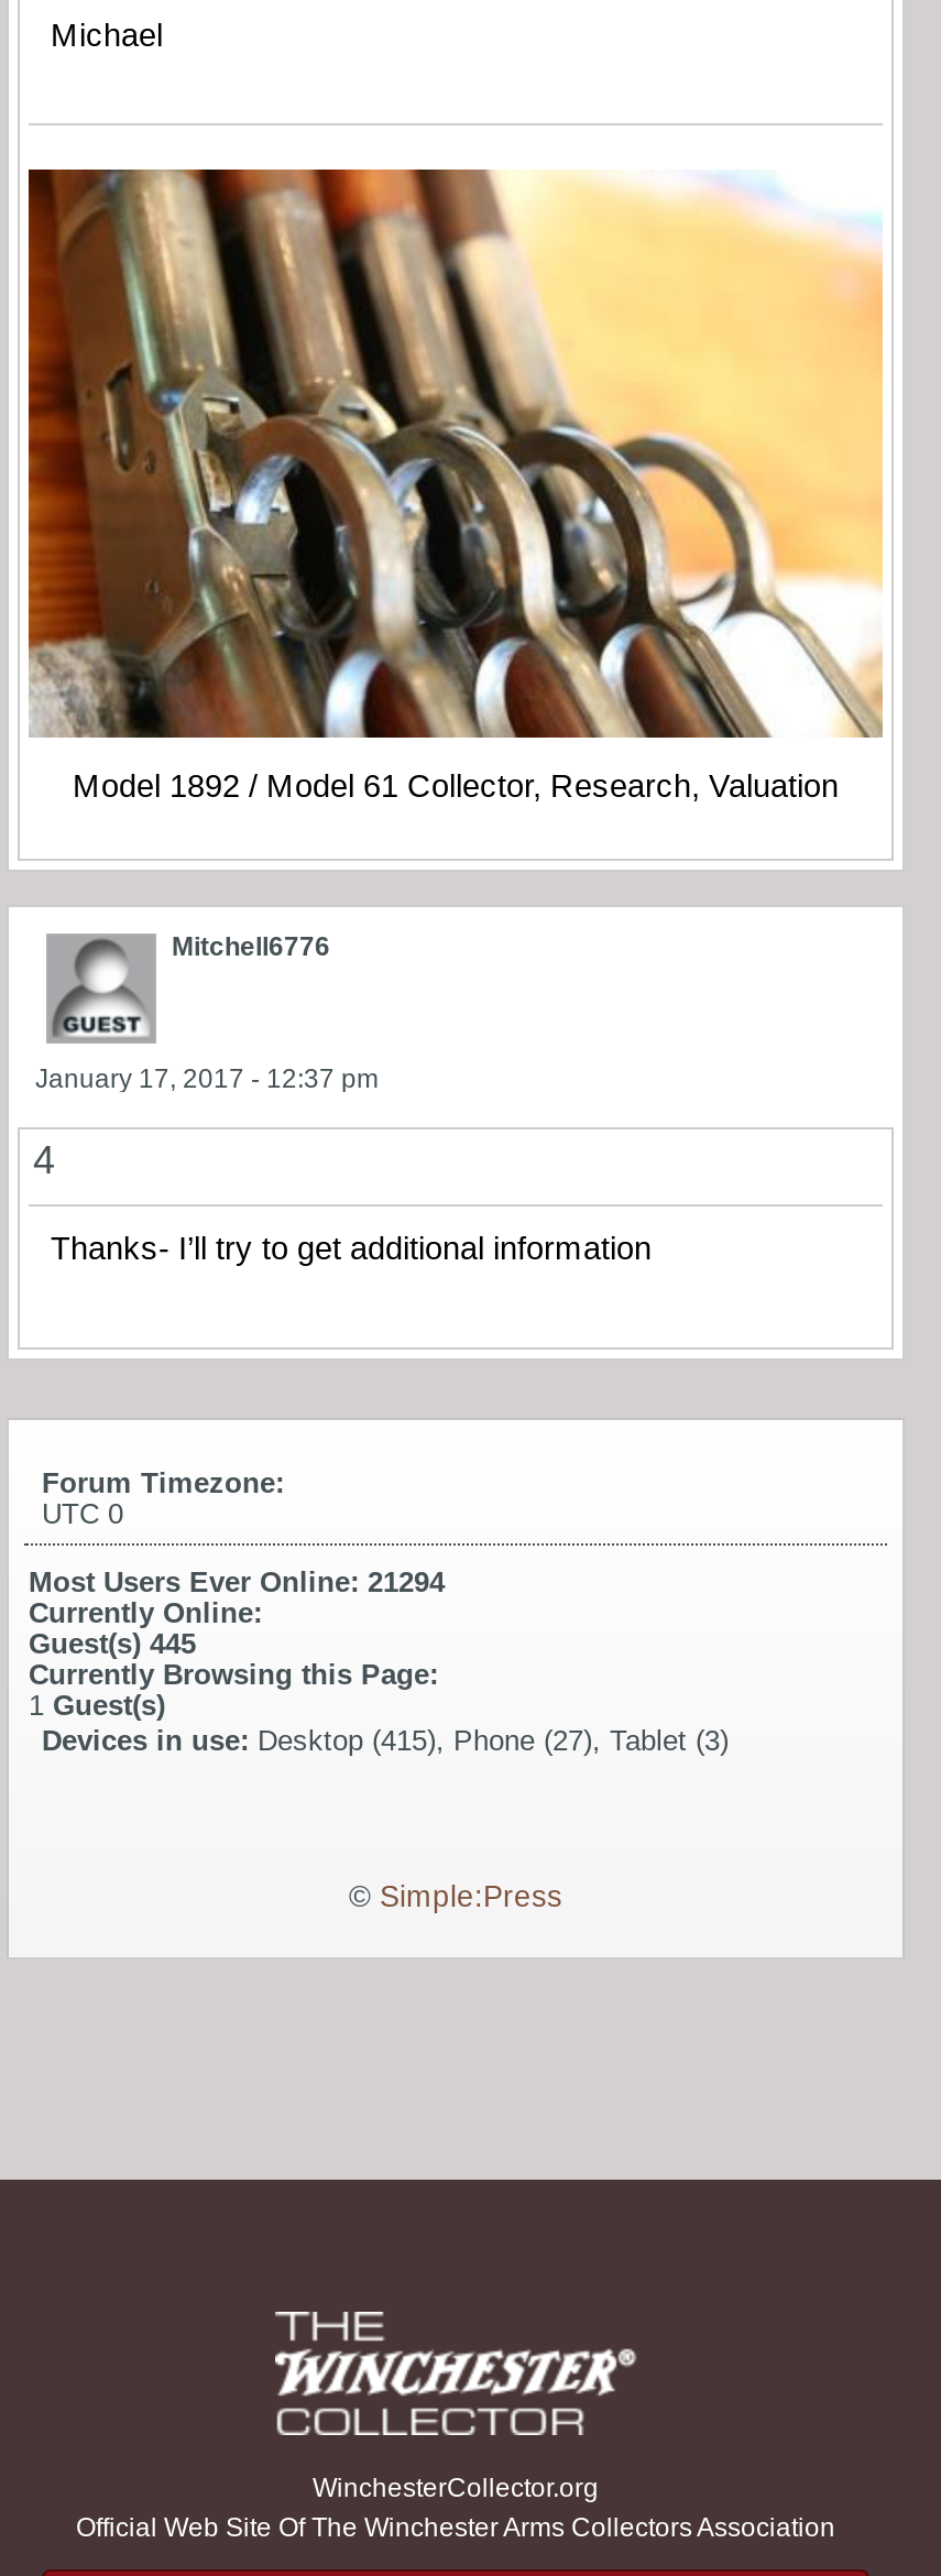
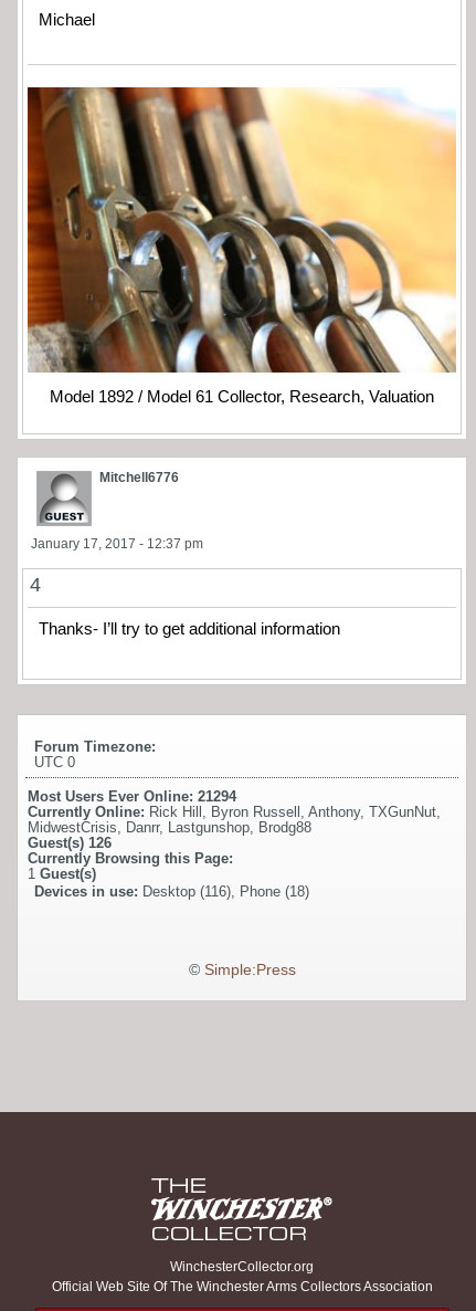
- Currently Online:
- Guest(s)445
+ Currently Online: Rick Hill, Byron Russell, Anthony, TXGunNut,
+ MidwestCrisis, Danrr, Lastgunshop, Brodg88
+ Guest(s) 126

- Devices in use: Desktop (415), Phone (27), Tablet (3)
+ Devices in use: Desktop (116), Phone (18)
